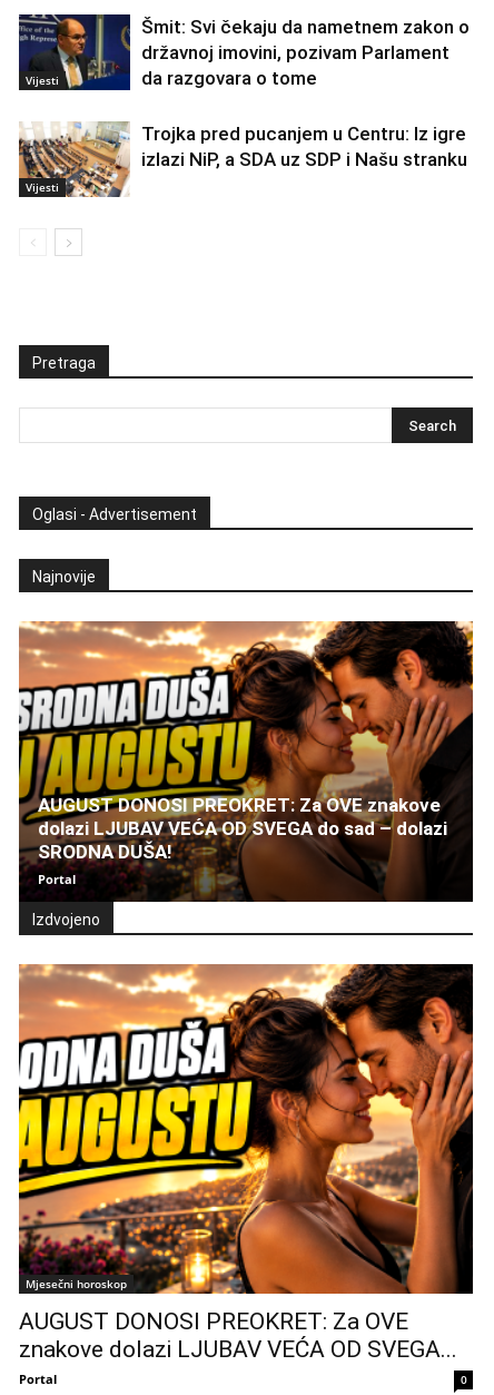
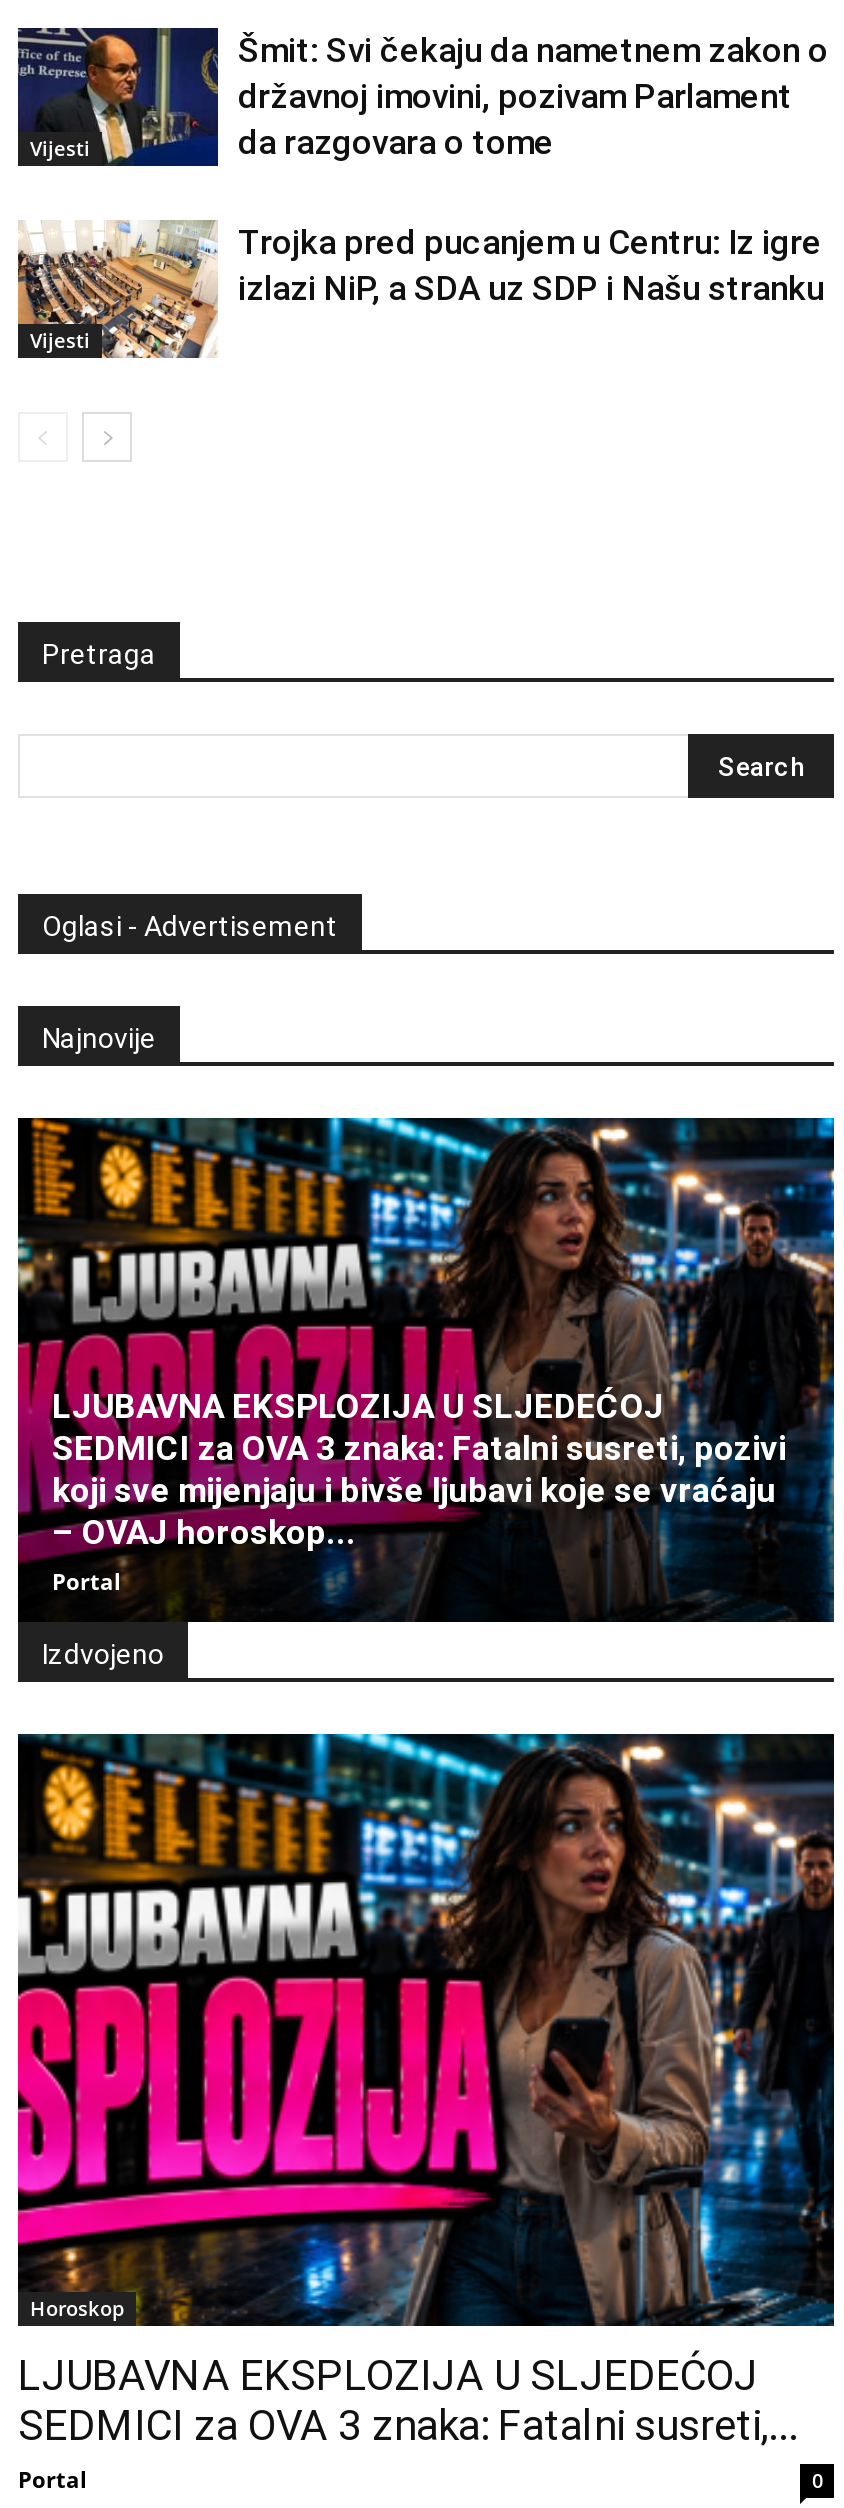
- [image]
- AUGUST DONOSI PREOKRET: Za OVE znakove
- dolazi LJUBAV VEĆA OD SVEGA do sad – dolazi
- SRODNA DUŠA!
+ [image]
+ LJUBAVNA EKSPLOZIJA U SLJEDEĆOJ
+ SEDMICI za OVA 3 znaka: Fatalni susreti, pozivi
+ koji sve mijenjaju i bivše ljubavi koje se vraćaju
+ – OVAJ horoskop...

- [image]
- Mjesečni horoskop
+ [image]
+ Horoskop

- AUGUST DONOSI PREOKRET: Za OVE
- znakove dolazi LJUBAV VEĆA OD SVEGA...
+ LJUBAVNA EKSPLOZIJA U SLJEDEĆOJ
+ SEDMICI za OVA 3 znaka: Fatalni susreti,...
